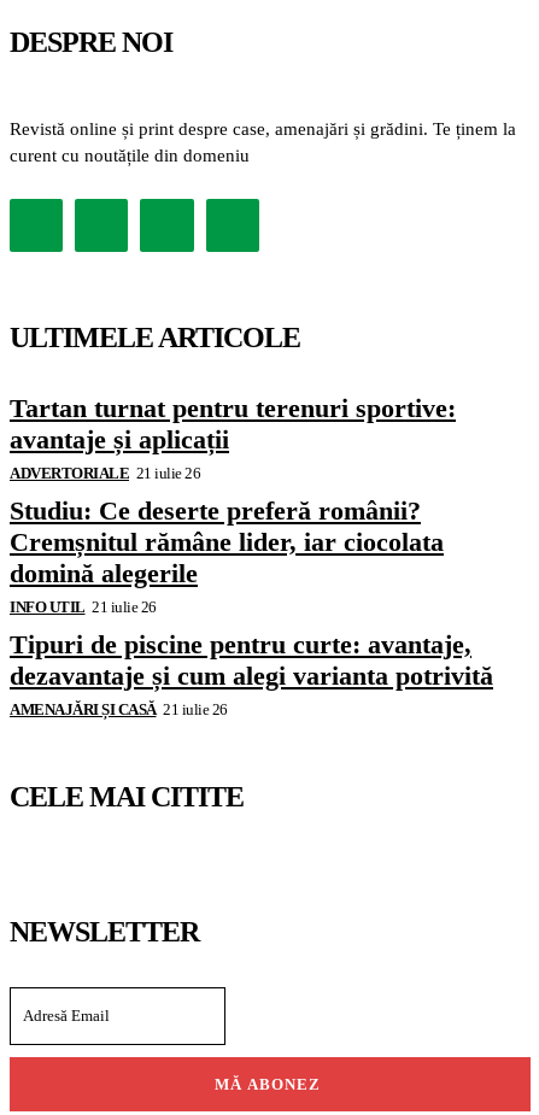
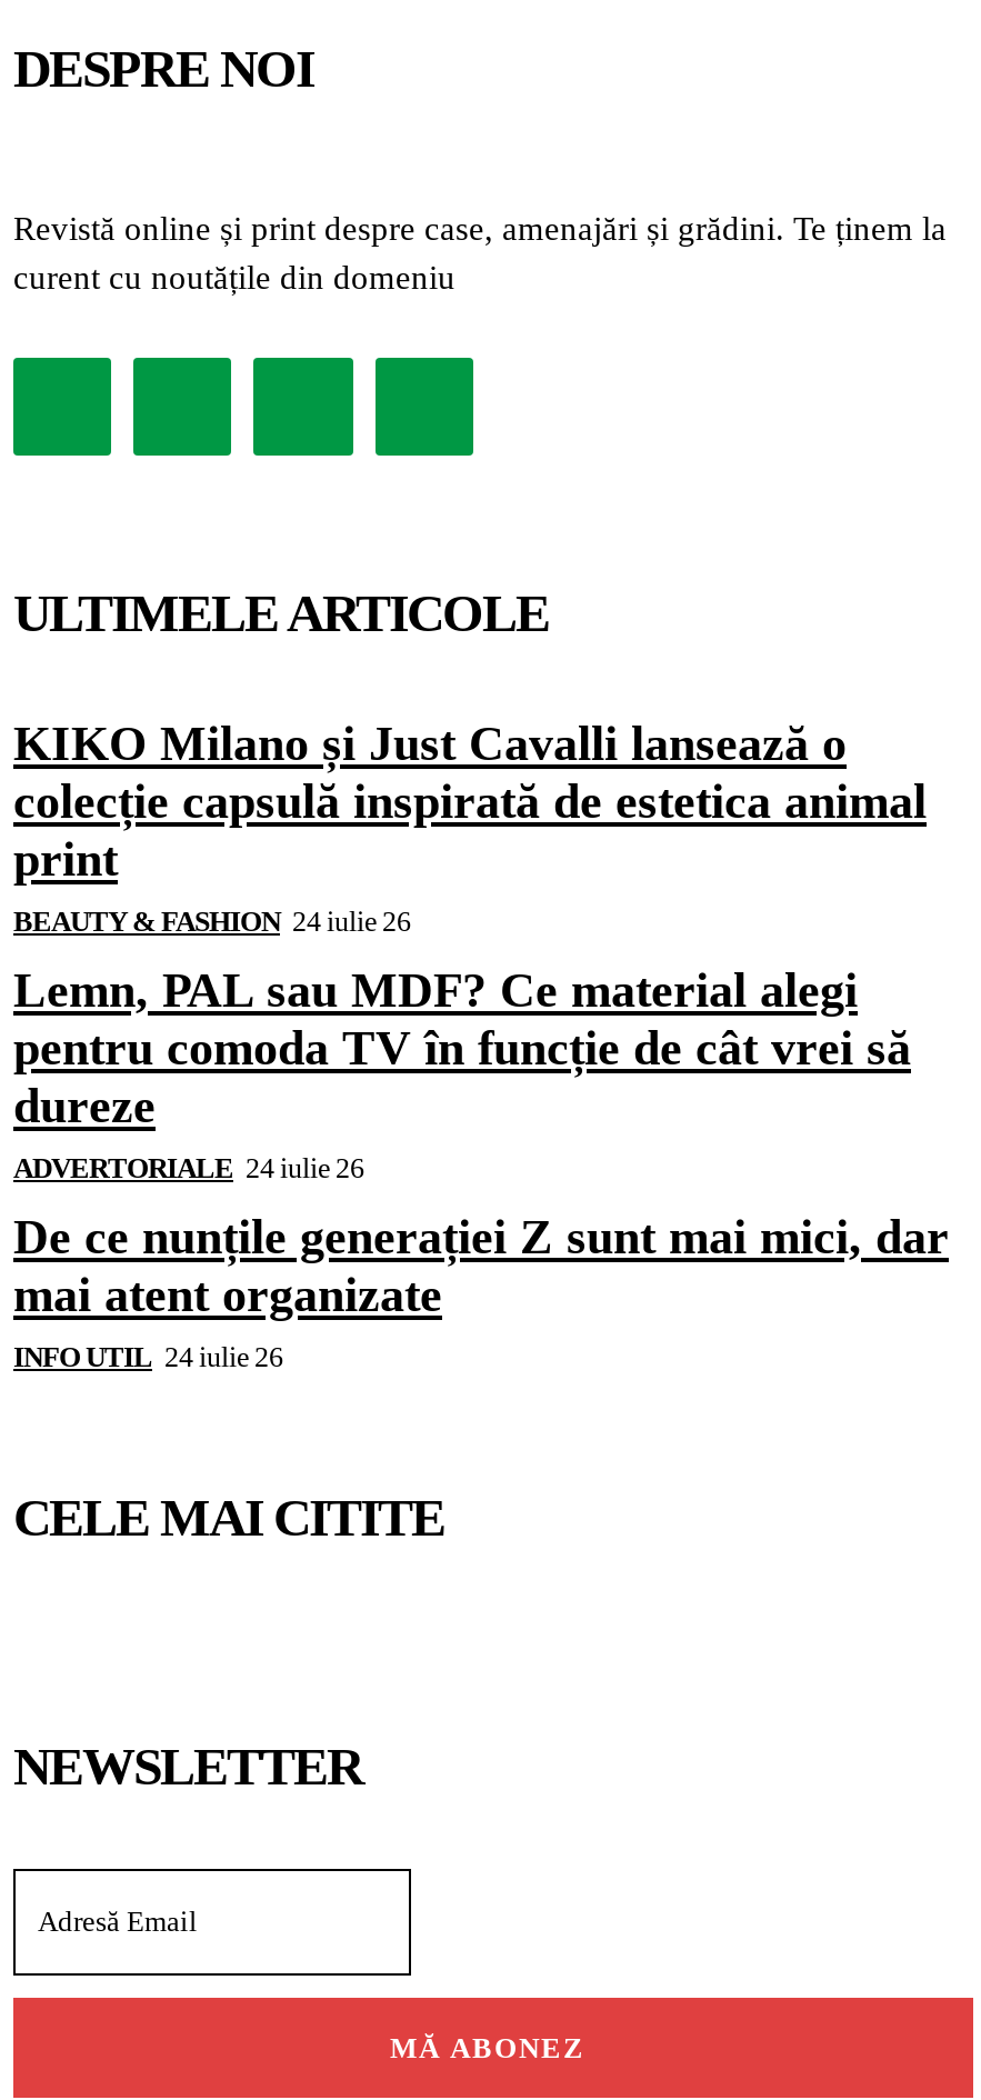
- Tartan turnat pentru terenuri sportive:
- avantaje și aplicații
- ADVERTORIALE 21 iulie 26
- Studiu: Ce deserte preferă românii?
- Cremșnitul rămâne lider, iar ciocolata
- domină alegerile
- INFO UTIL 21 iulie 26
- Tipuri de piscine pentru curte: avantaje,
- dezavantaje și cum alegi varianta potrivită
- AMENAJĂRI ȘI CASĂ 21 iulie 26
+ KIKO Milano și Just Cavalli lansează o
+ colecție capsulă inspirată de estetica animal
+ print
+ BEAUTY & FASHION 24 iulie 26
+ Lemn, PAL sau MDF? Ce material alegi
+ pentru comoda TV în funcție de cât vrei să
+ dureze
+ ADVERTORIALE 24 iulie 26
+ De ce nunțile generației Z sunt mai mici, dar
+ mai atent organizate
+ INFO UTIL 24 iulie 26
